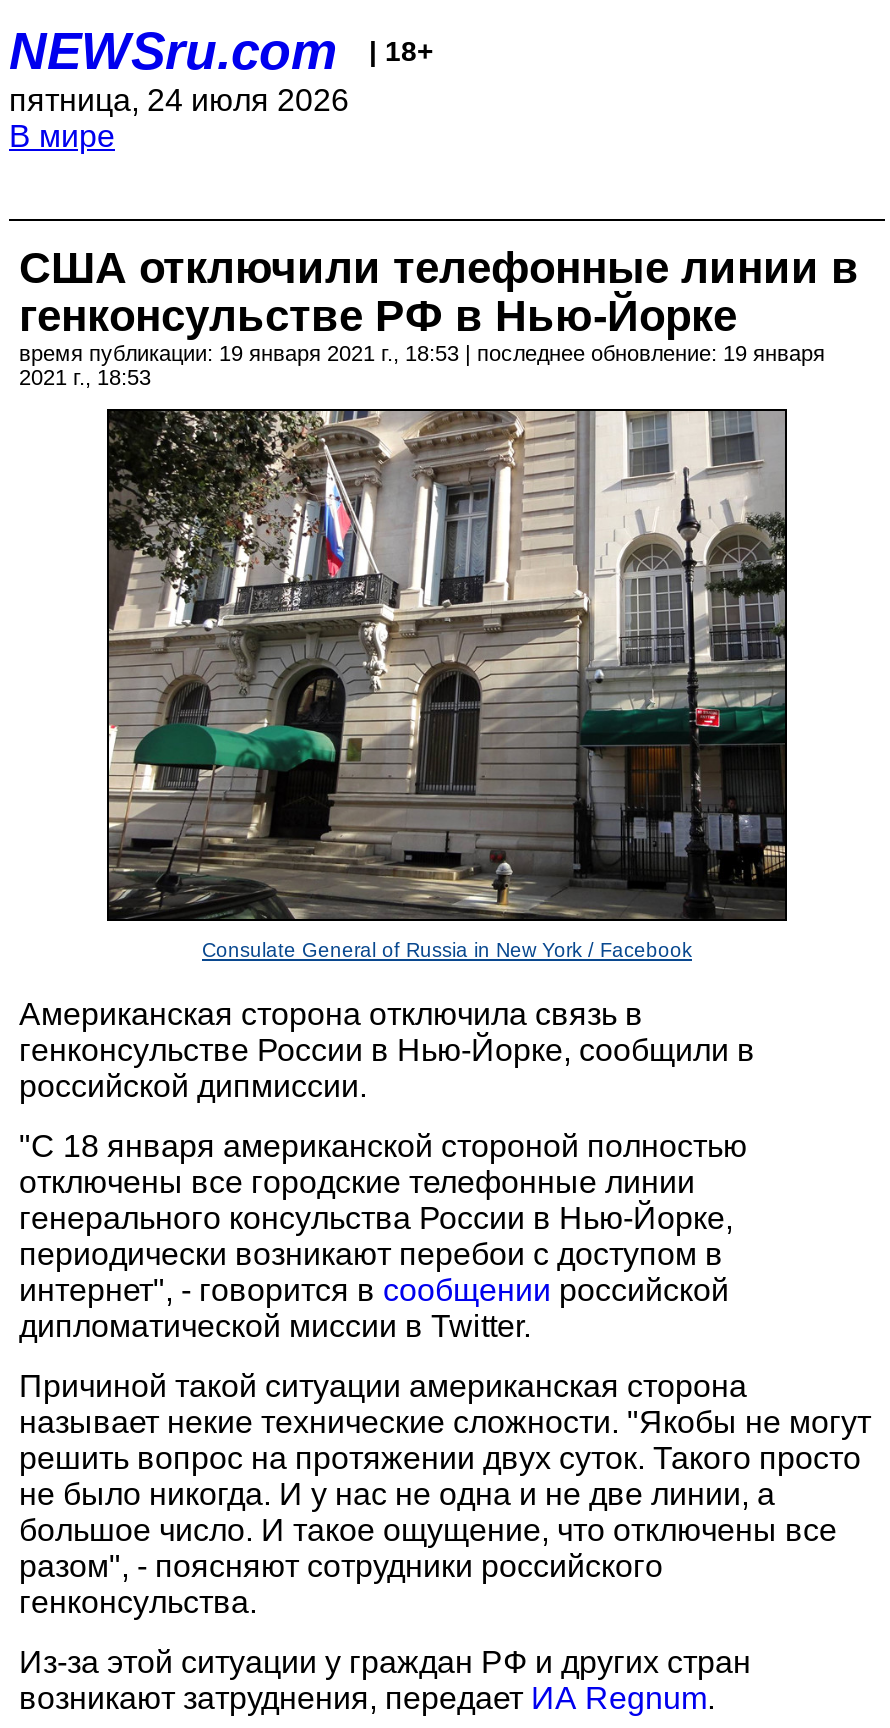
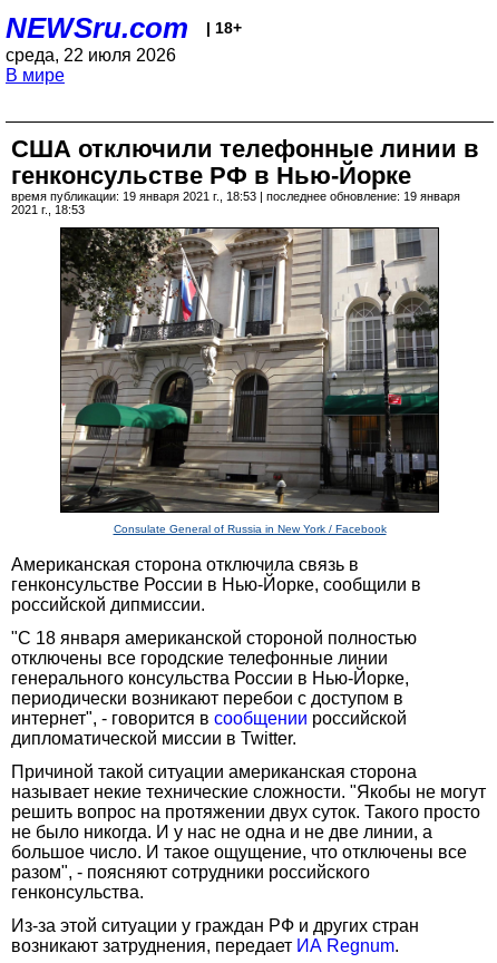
- пятница, 24 июля 2026
+ среда, 22 июля 2026
